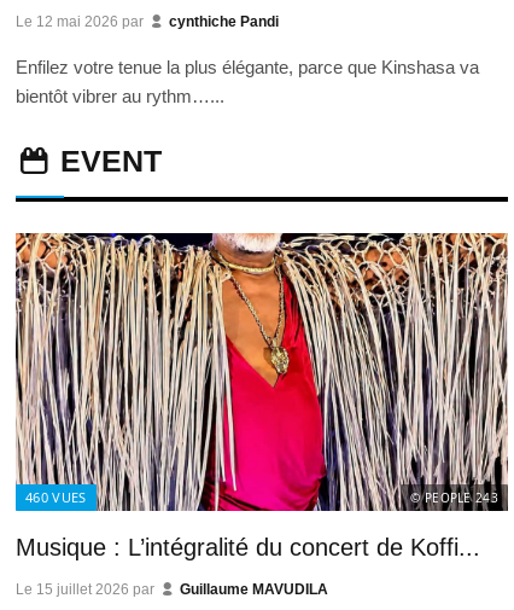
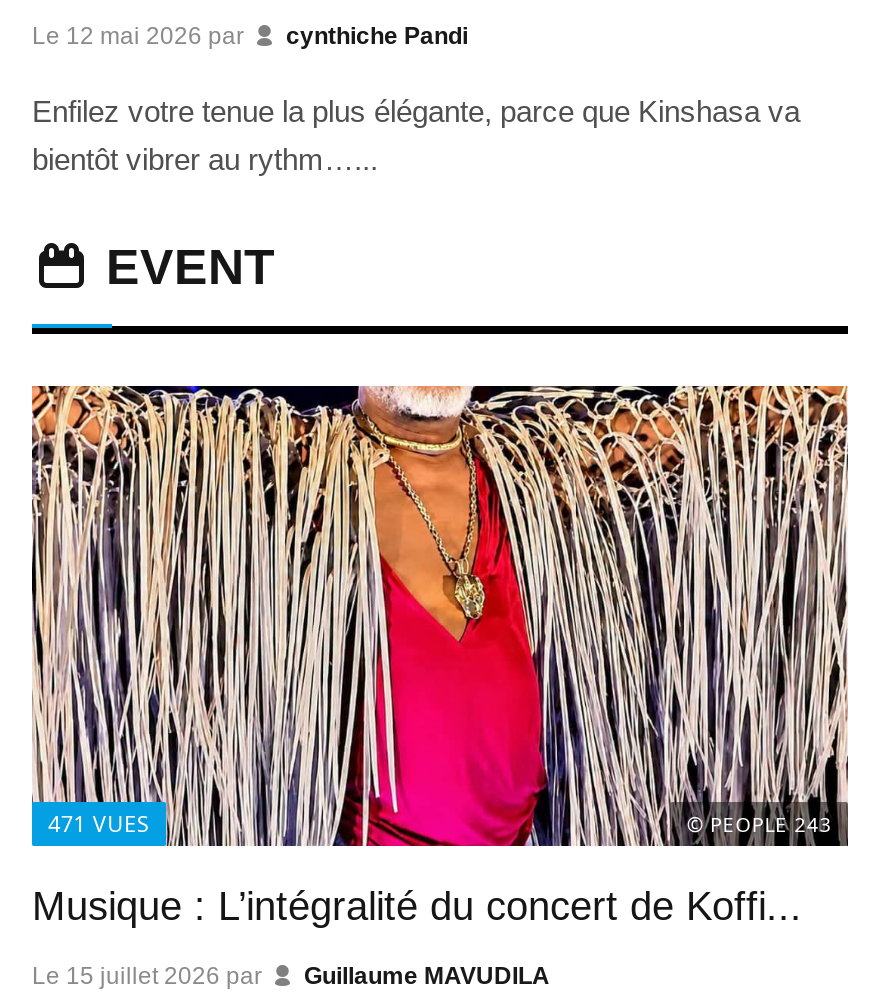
- 460 VUES
+ 471 VUES
